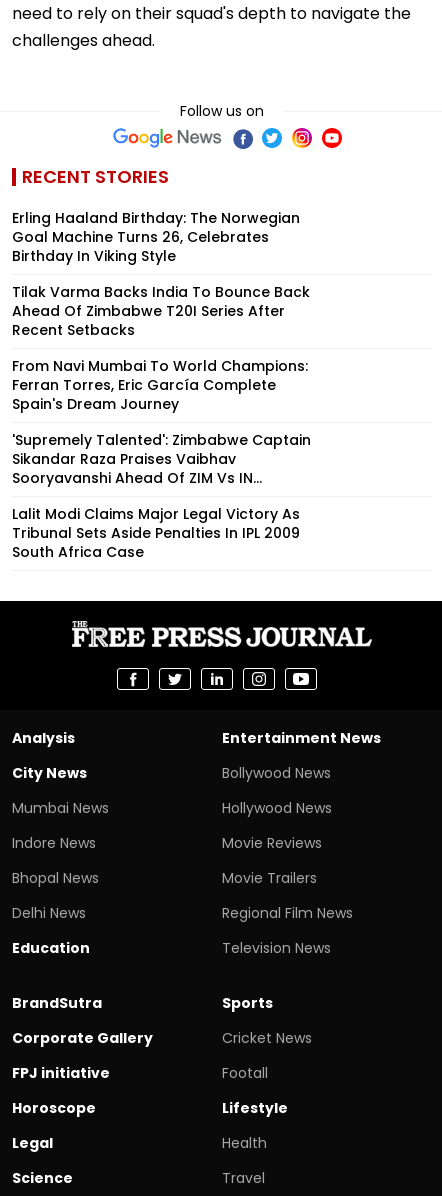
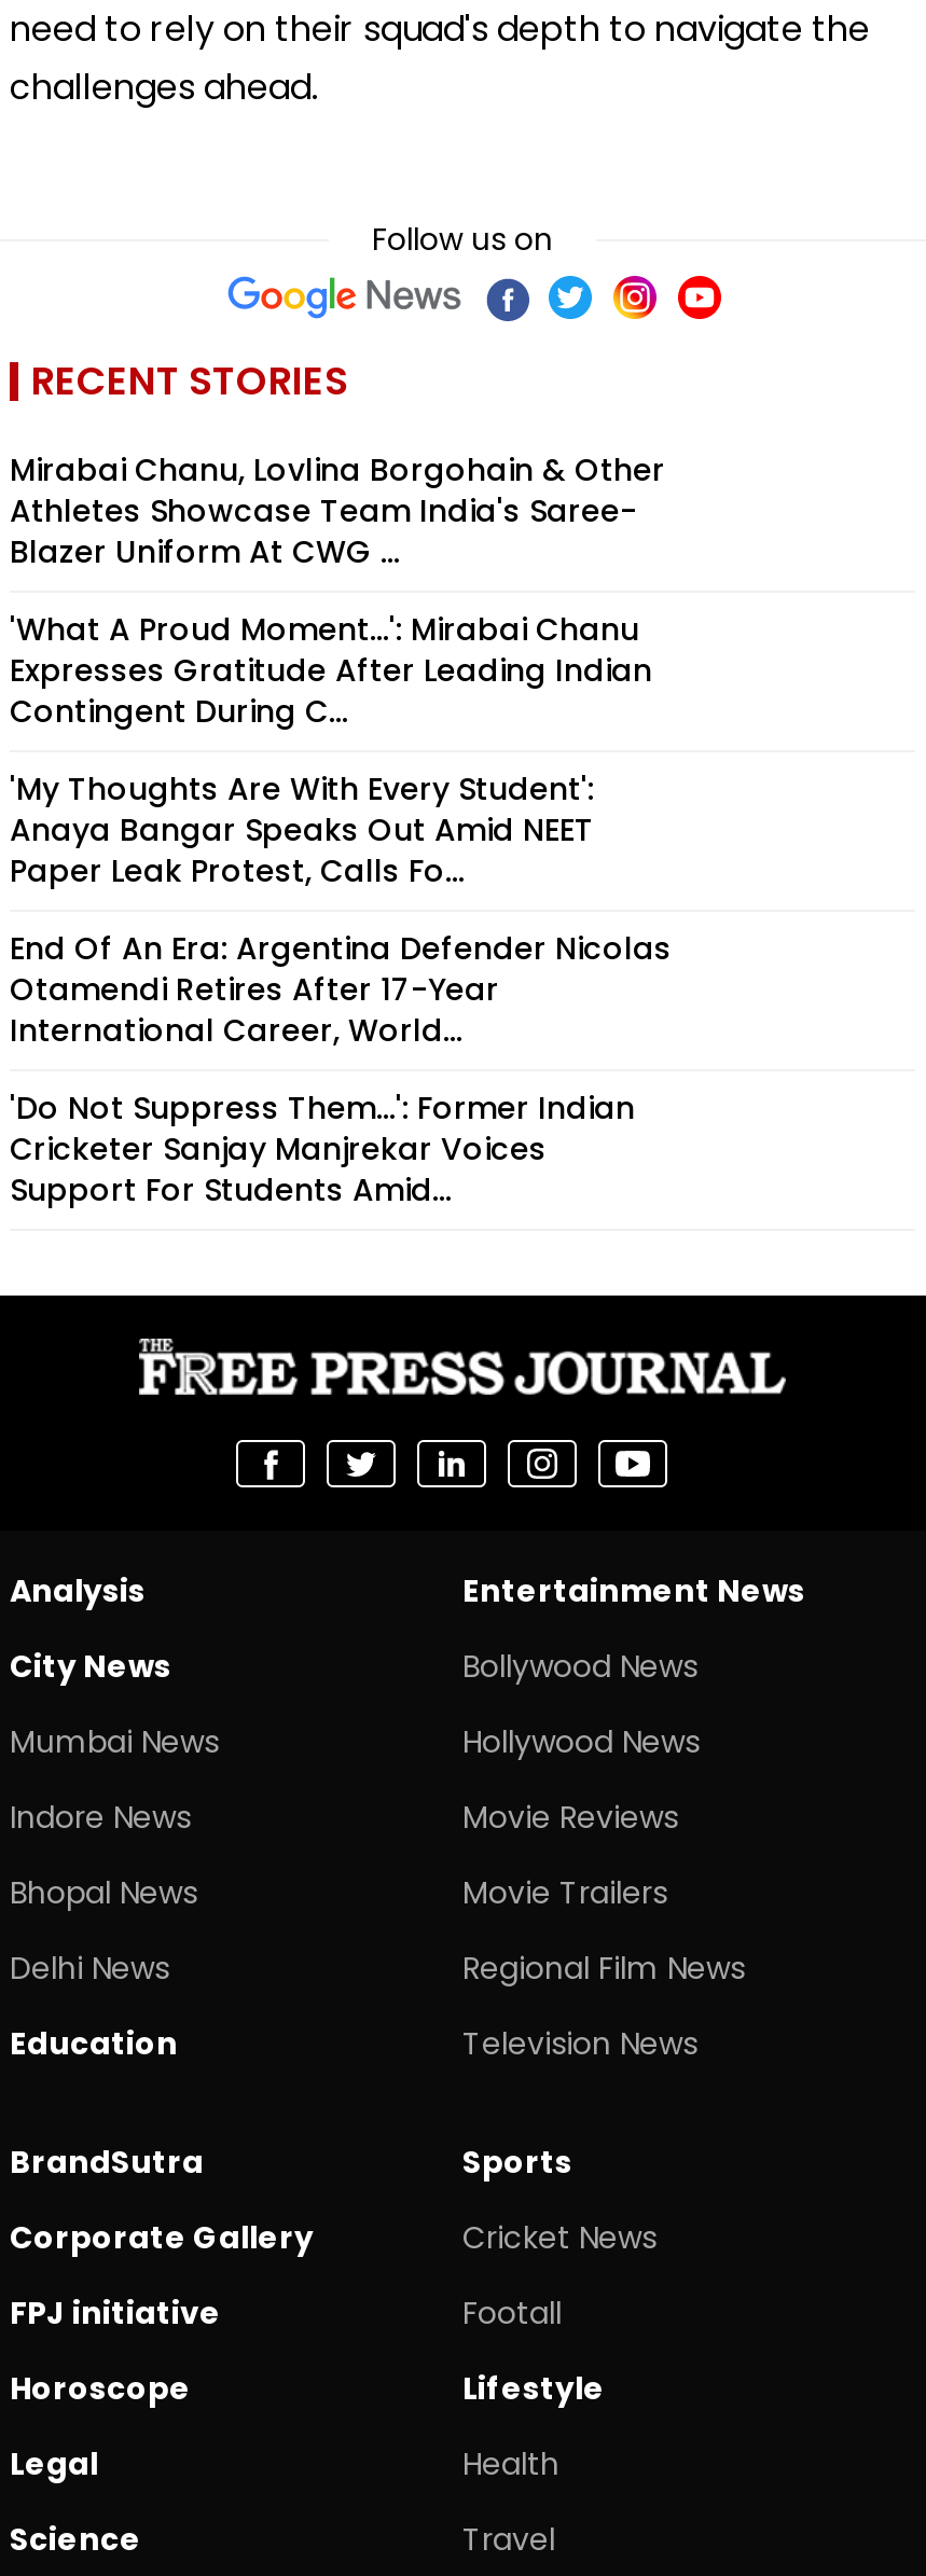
- Erling Haaland Birthday: The Norwegian
- Goal Machine Turns 26, Celebrates
- Birthday In Viking Style
+ Mirabai Chanu, Lovlina Borgohain & Other
+ Athletes Showcase Team India's Saree-
+ Blazer Uniform At CWG ...

- Tilak Varma Backs India To Bounce Back
- Ahead Of Zimbabwe T20I Series After
- Recent Setbacks
+ 'What A Proud Moment...': Mirabai Chanu
+ Expresses Gratitude After Leading Indian
+ Contingent During C...

- From Navi Mumbai To World Champions:
- Ferran Torres, Eric García Complete
- Spain's Dream Journey
+ 'My Thoughts Are With Every Student':
+ Anaya Bangar Speaks Out Amid NEET
+ Paper Leak Protest, Calls Fo...

- 'Supremely Talented': Zimbabwe Captain
- Sikandar Raza Praises Vaibhav
- Sooryavanshi Ahead Of ZIM Vs IN...
+ End Of An Era: Argentina Defender Nicolas
+ Otamendi Retires After 17-Year
+ International Career, World...

- Lalit Modi Claims Major Legal Victory As
- Tribunal Sets Aside Penalties In IPL 2009
- South Africa Case
+ 'Do Not Suppress Them...': Former Indian
+ Cricketer Sanjay Manjrekar Voices
+ Support For Students Amid...
